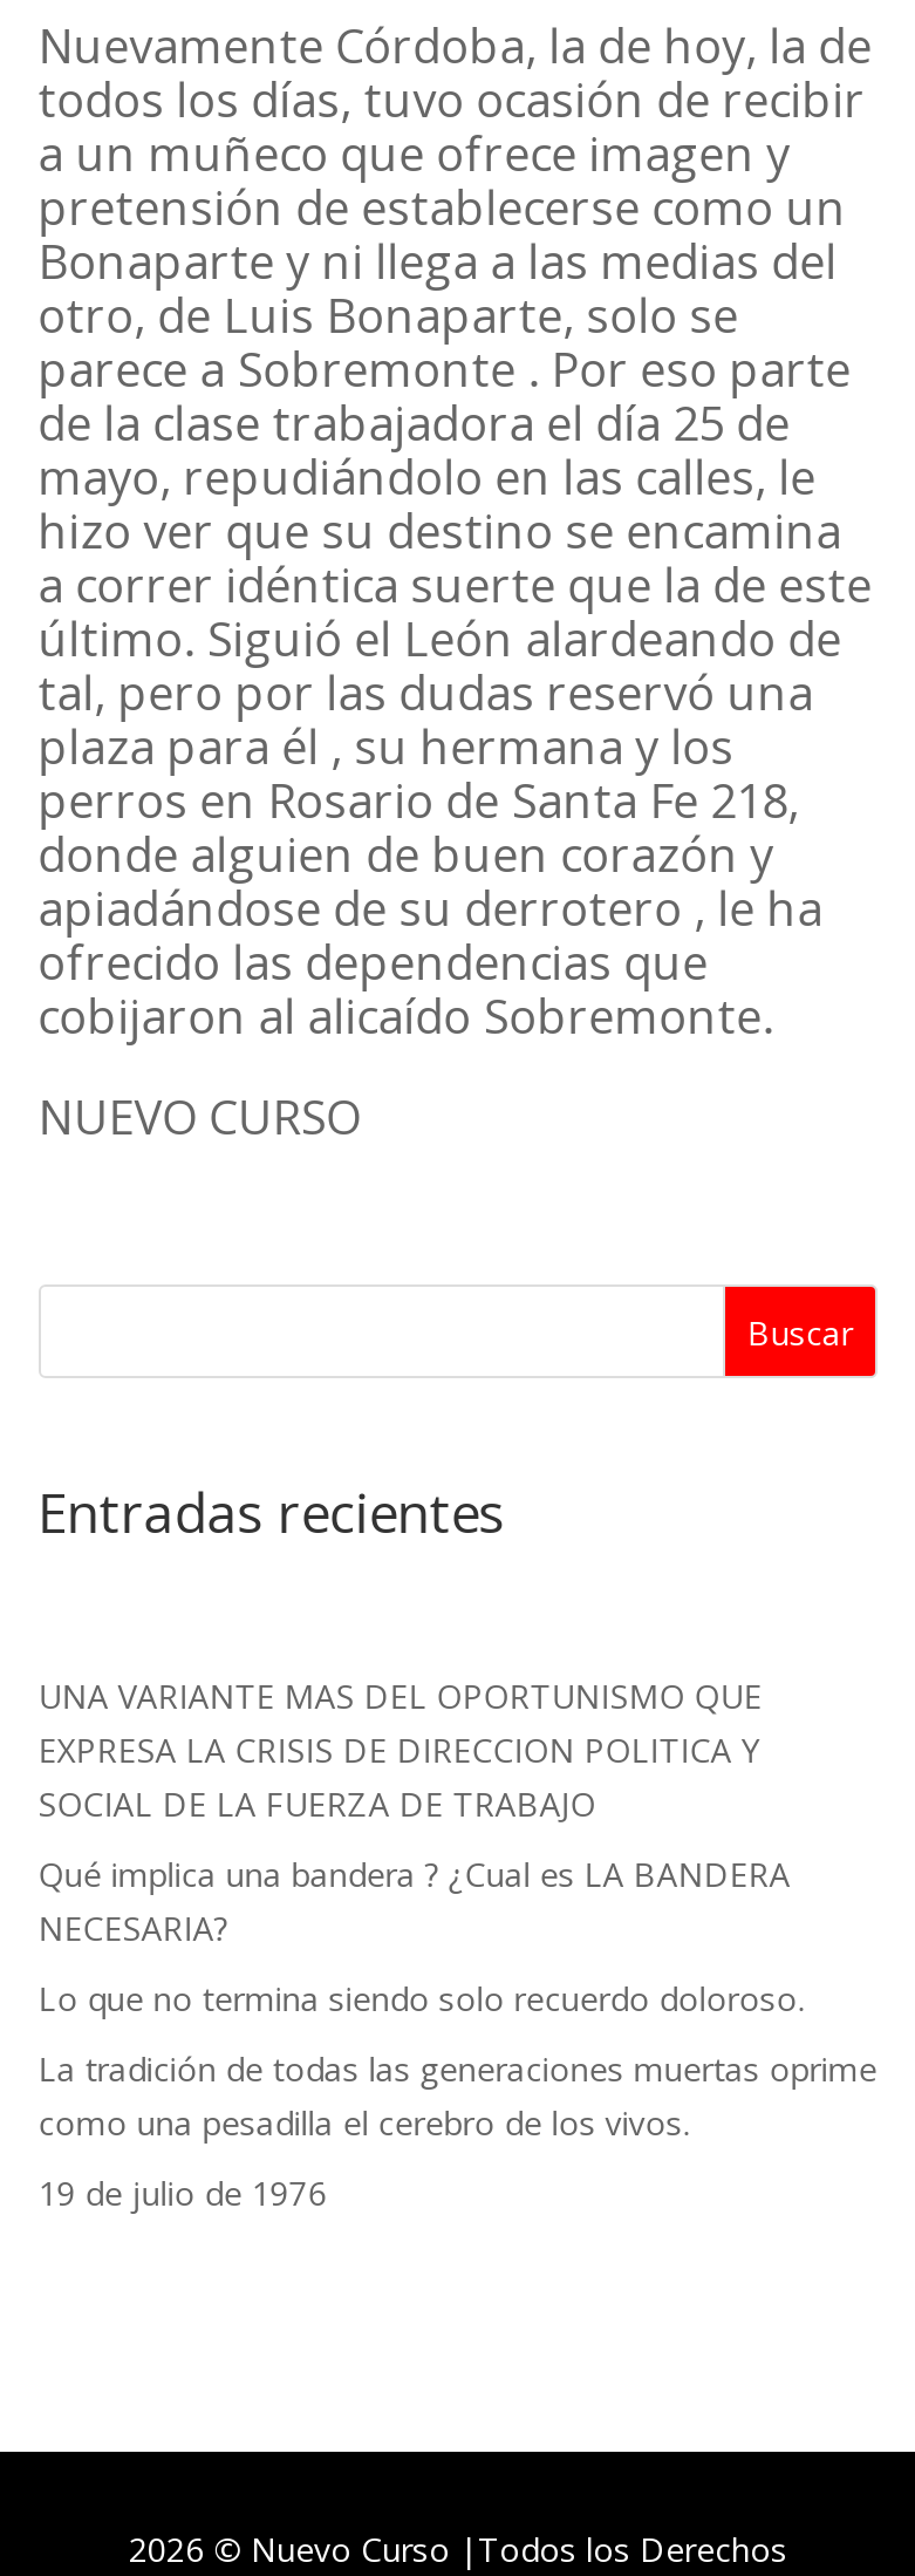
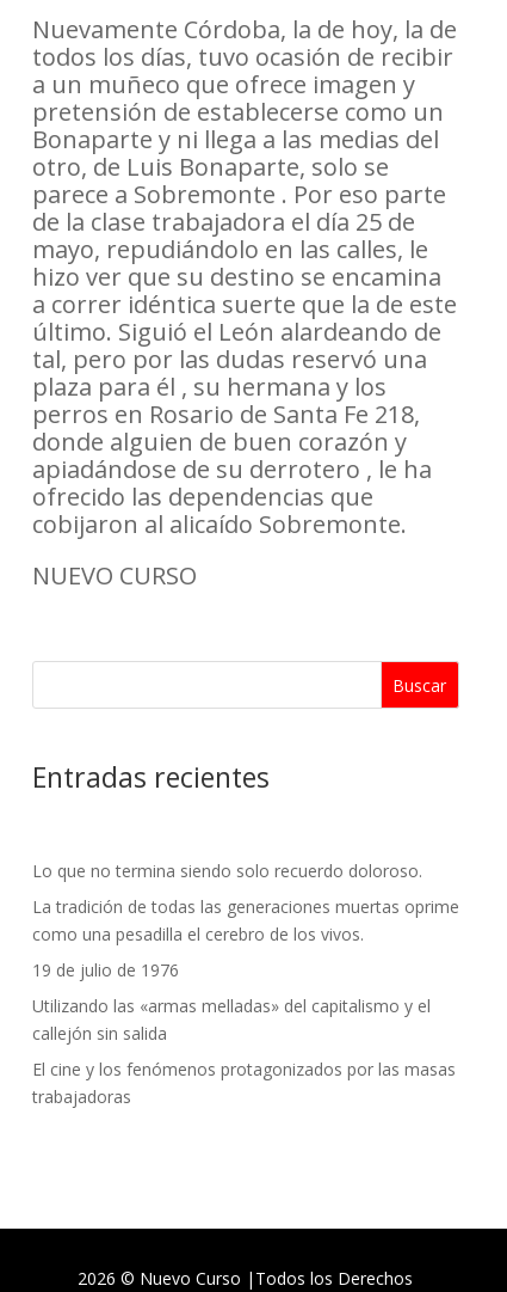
- UNA VARIANTE MAS DEL OPORTUNISMO QUE
- EXPRESA LA CRISIS DE DIRECCION POLITICA Y
- SOCIAL DE LA FUERZA DE TRABAJO
- Qué implica una bandera ? ¿Cual es LA BANDERA
- NECESARIA?

moved up: Lo que no termina siendo solo recuerdo doloroso. | La tradición de todas las generaciones muertas oprime | como una pesadilla el cerebro de los vivos. | 19 de julio de 1976

+ Utilizando las «armas melladas» del capitalismo y el
+ callejón sin salida
+ El cine y los fenómenos protagonizados por las masas
+ trabajadoras
